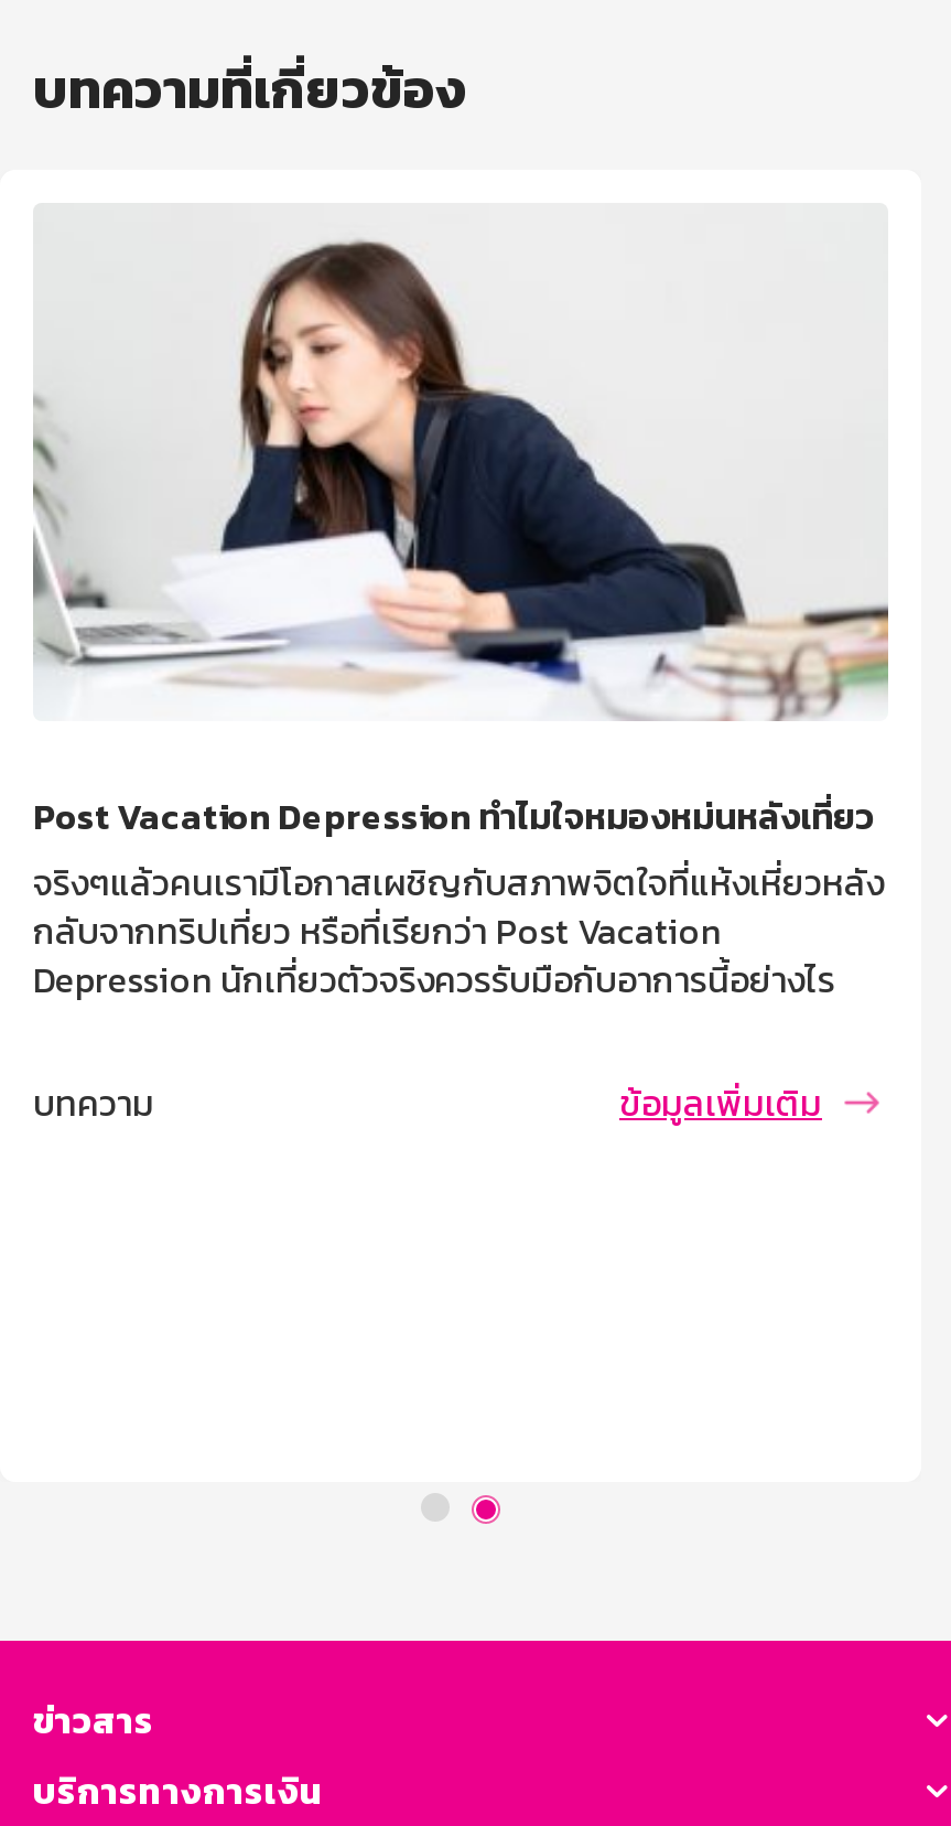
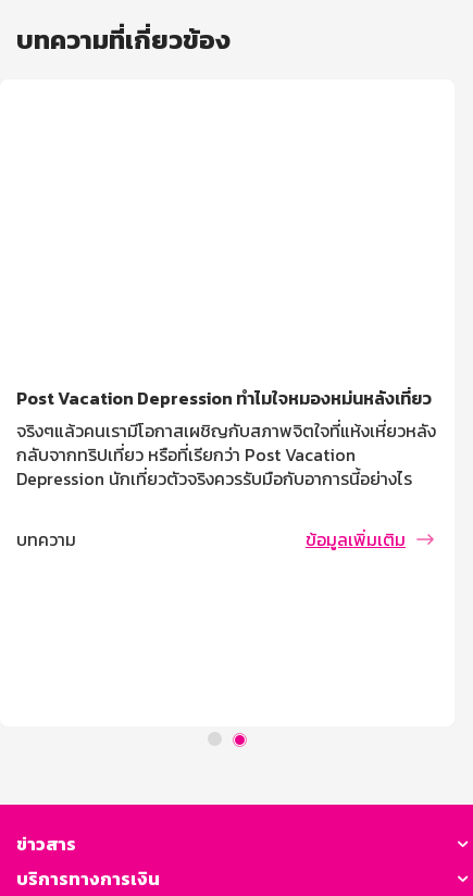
- [image]
